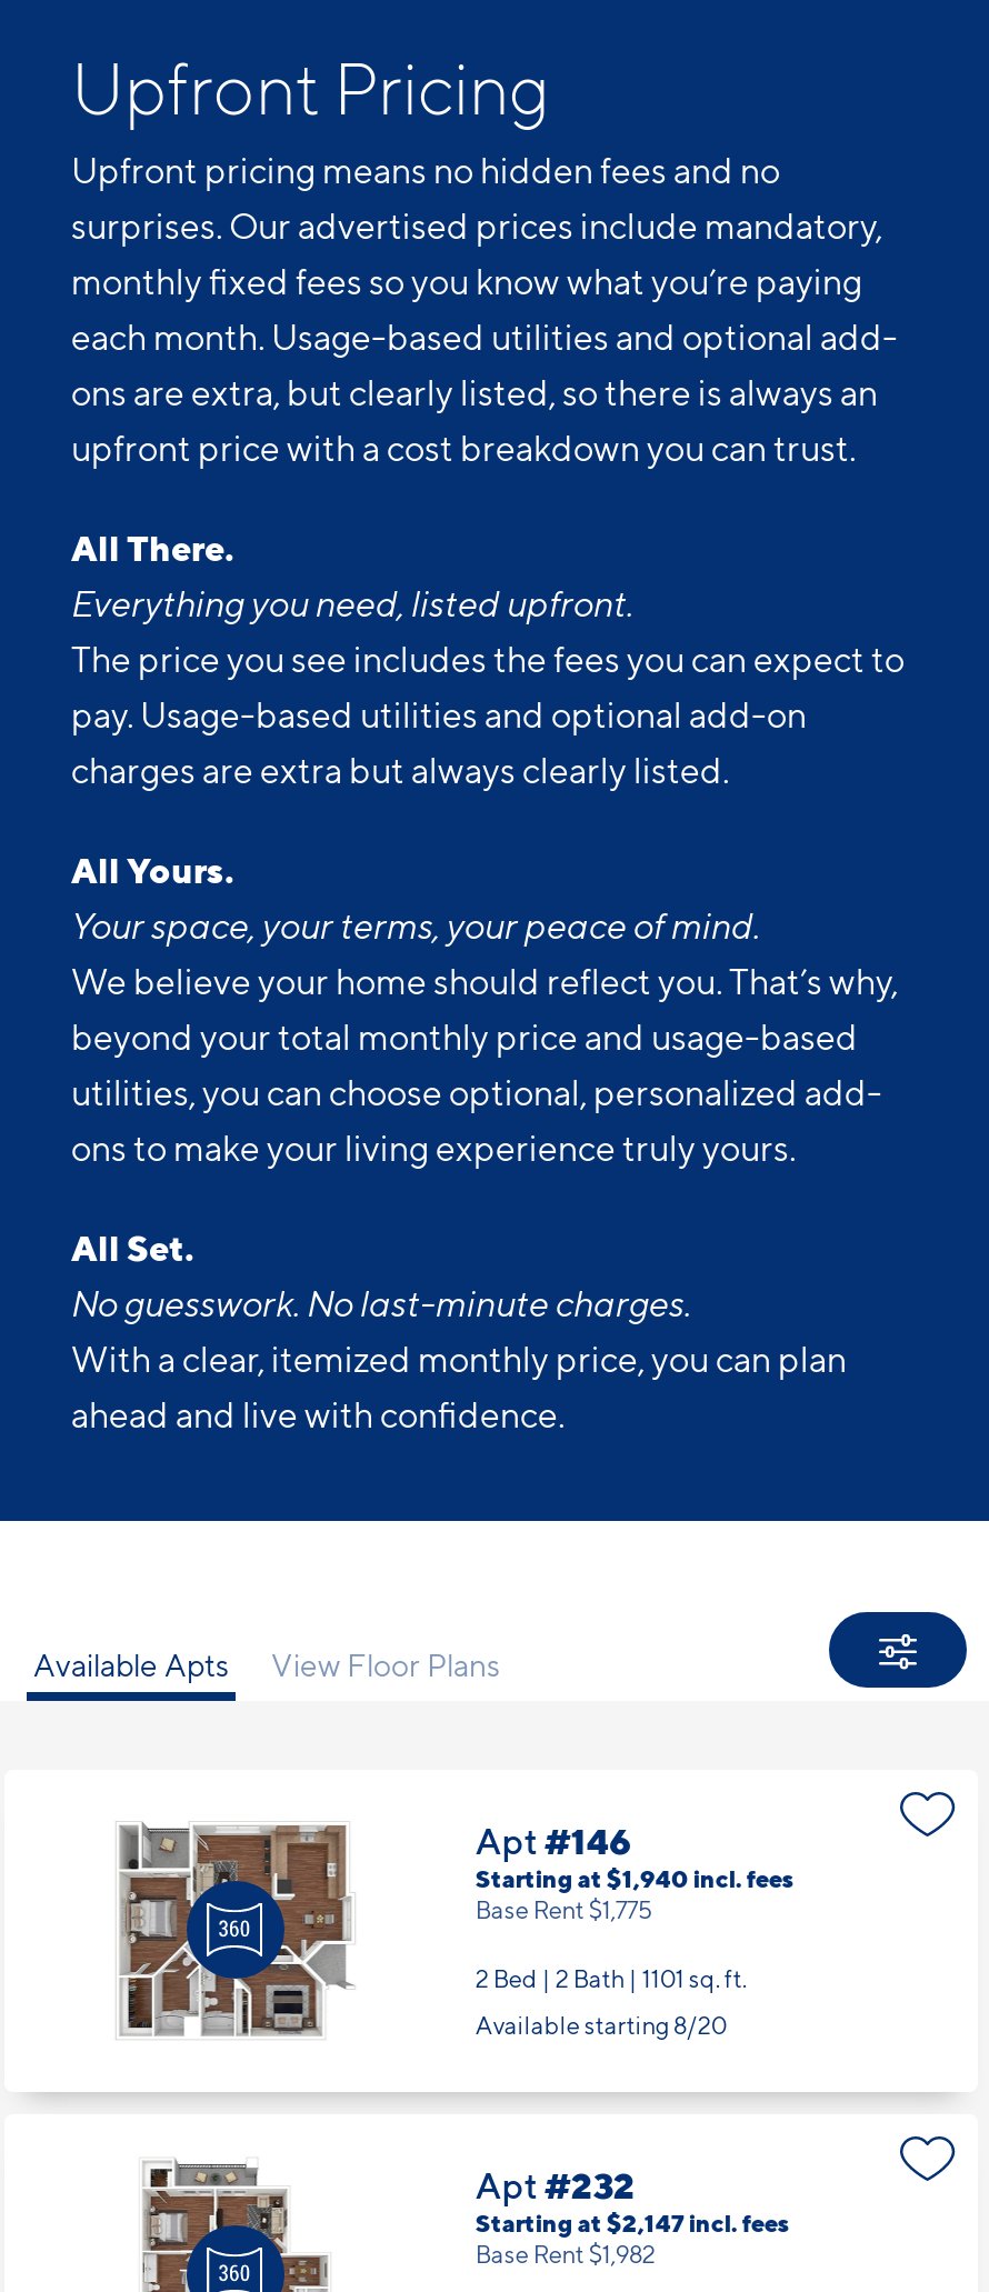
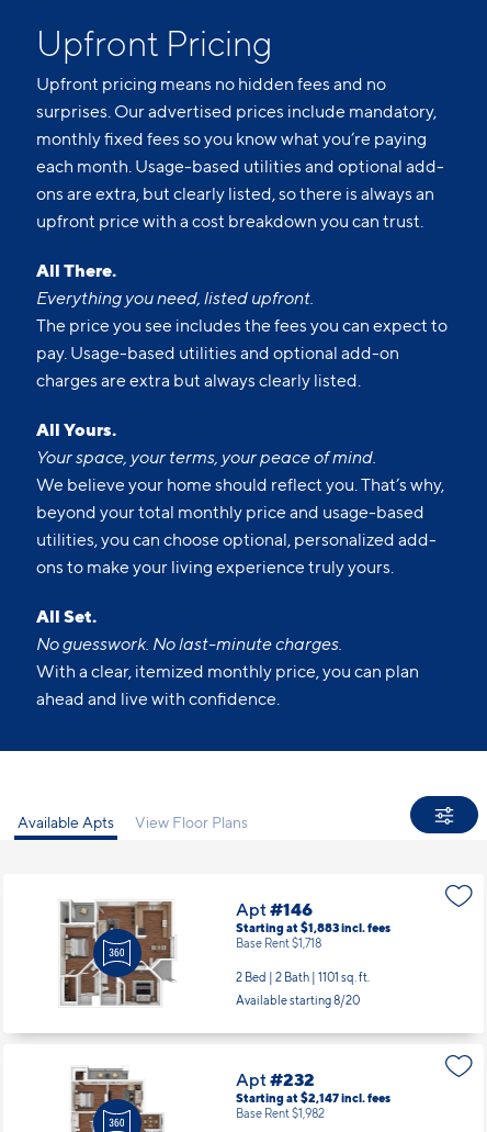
- Starting at $1,940 incl. fees
+ Starting at $1,883 incl. fees

- Base Rent $1,775
+ Base Rent $1,718
